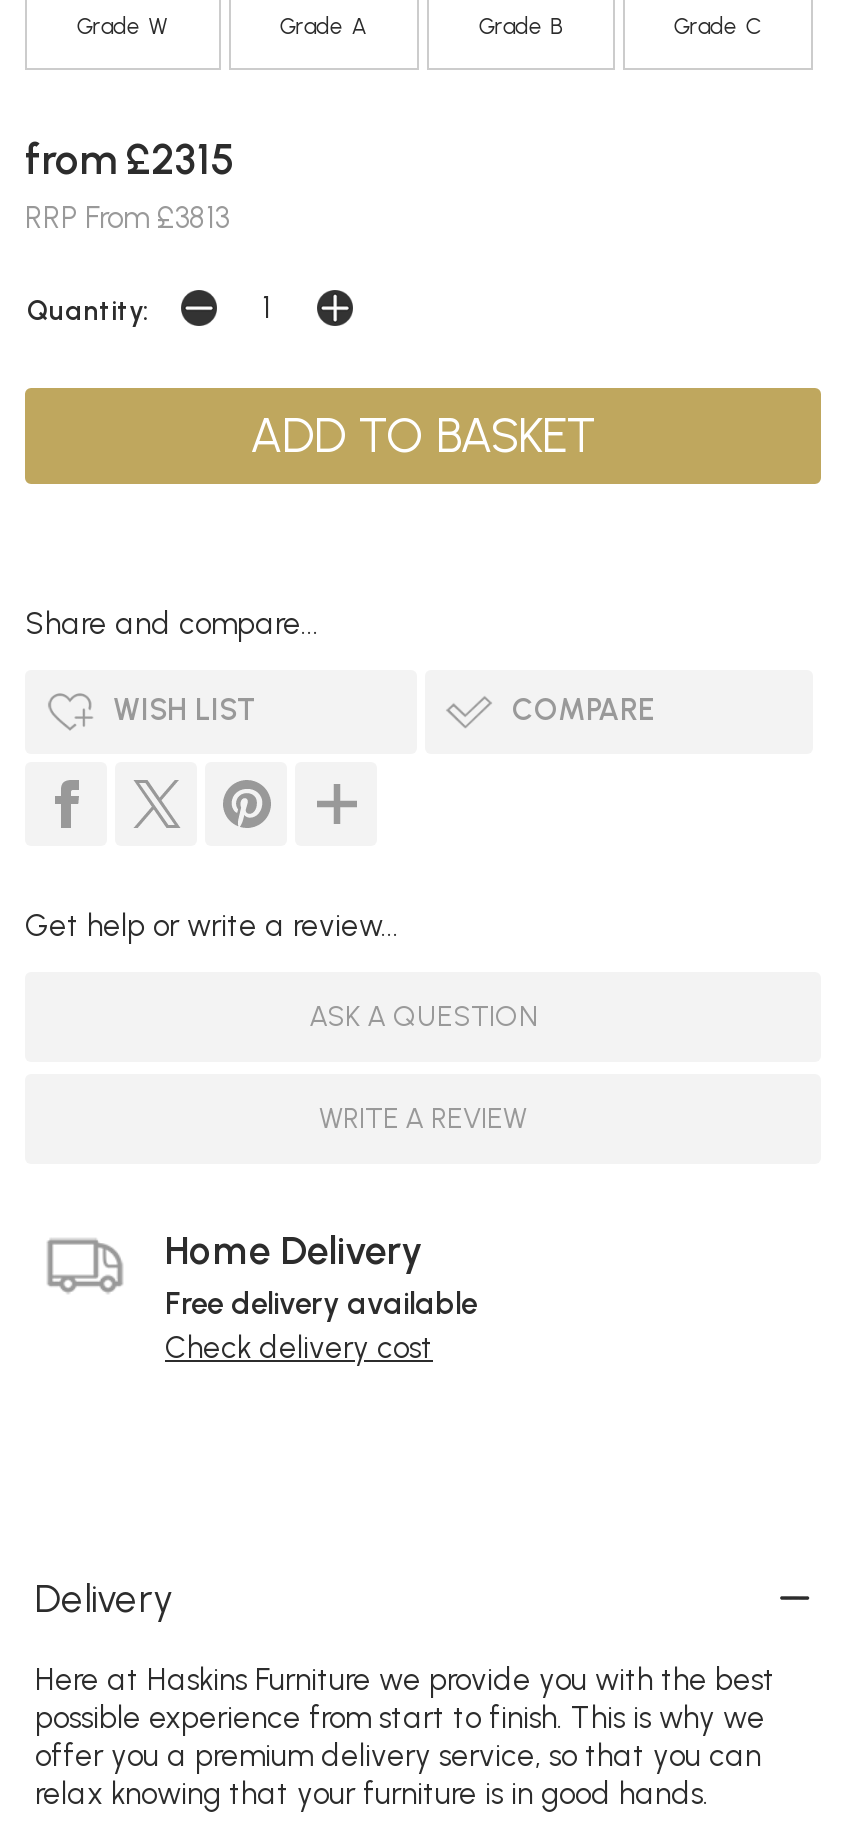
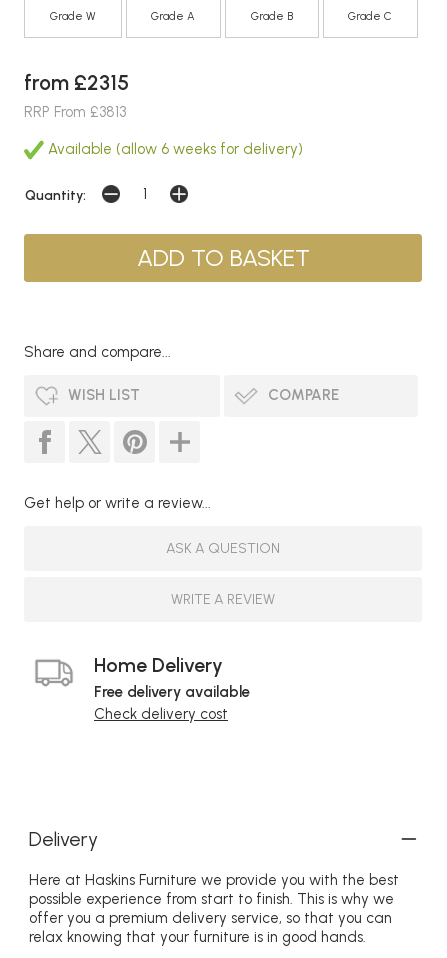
+ Available (allow 6 weeks for delivery)
